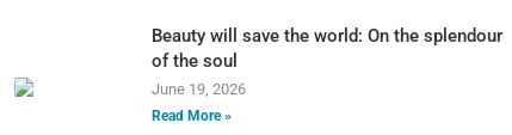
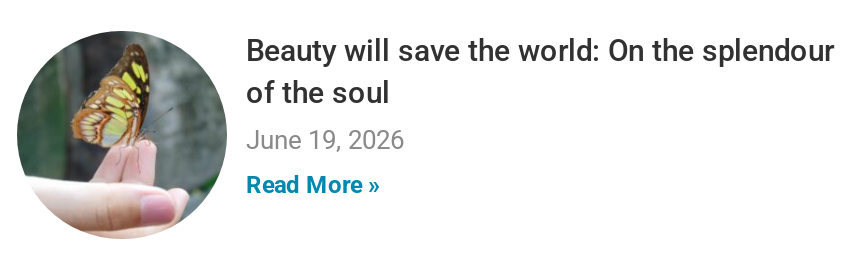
+ [image]
